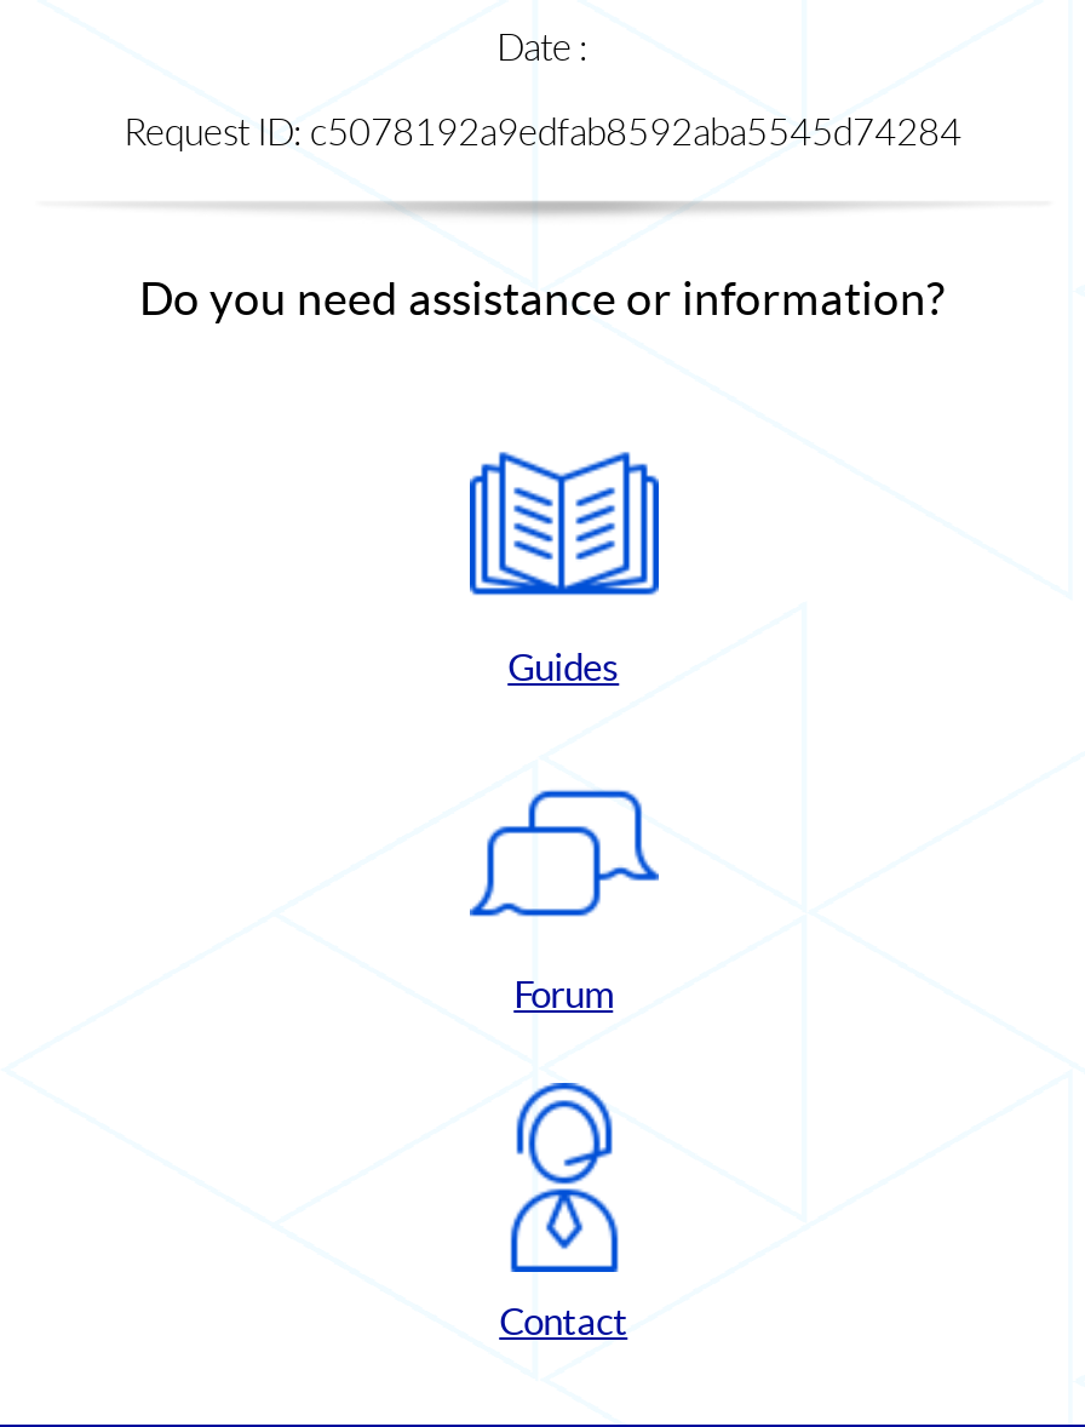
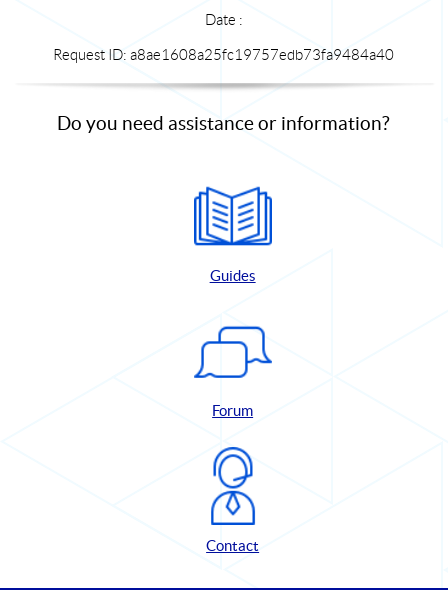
- Request ID: c5078192a9edfab8592aba5545d74284
+ Request ID: a8ae1608a25fc19757edb73fa9484a40
